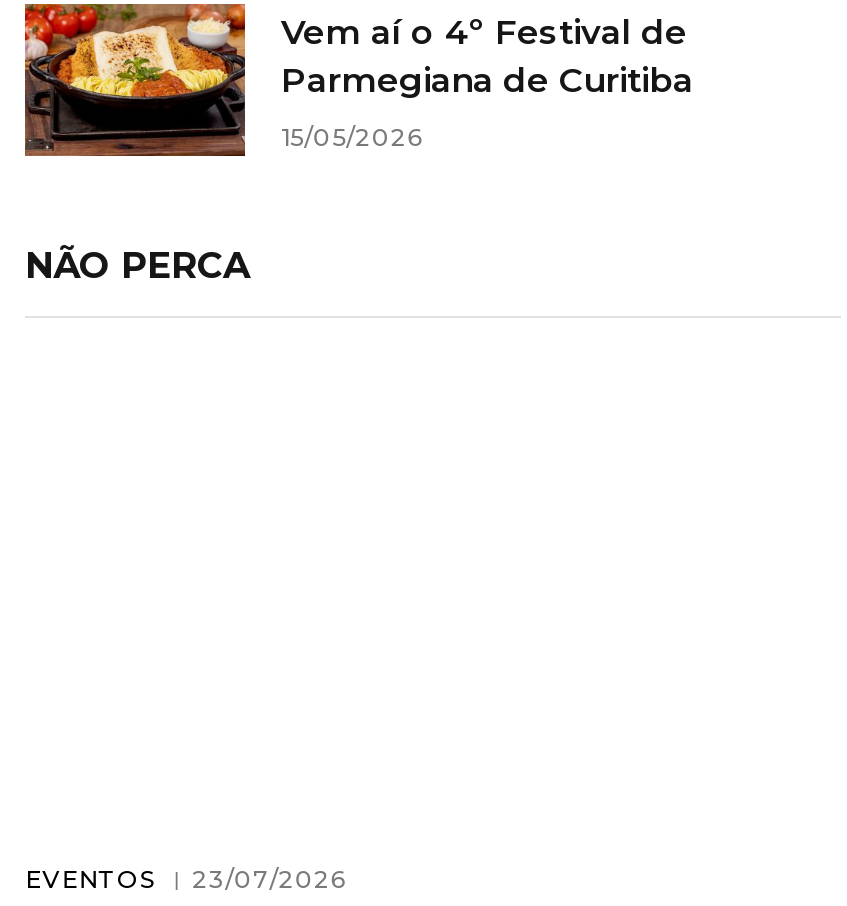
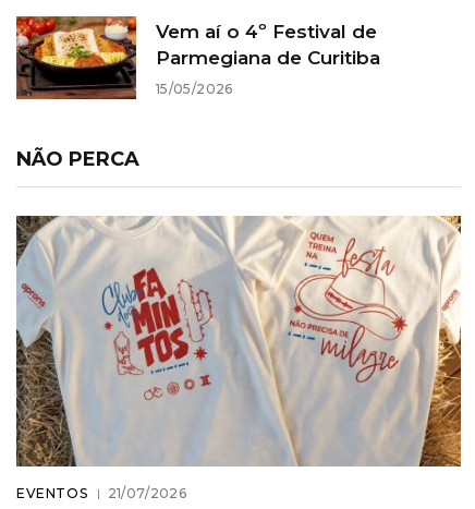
+ [image]

- EVENTOS 23/07/2026
+ EVENTOS 21/07/2026
